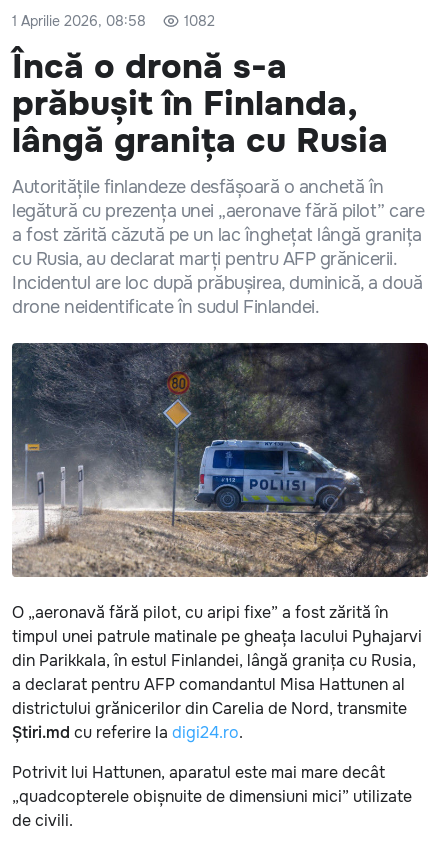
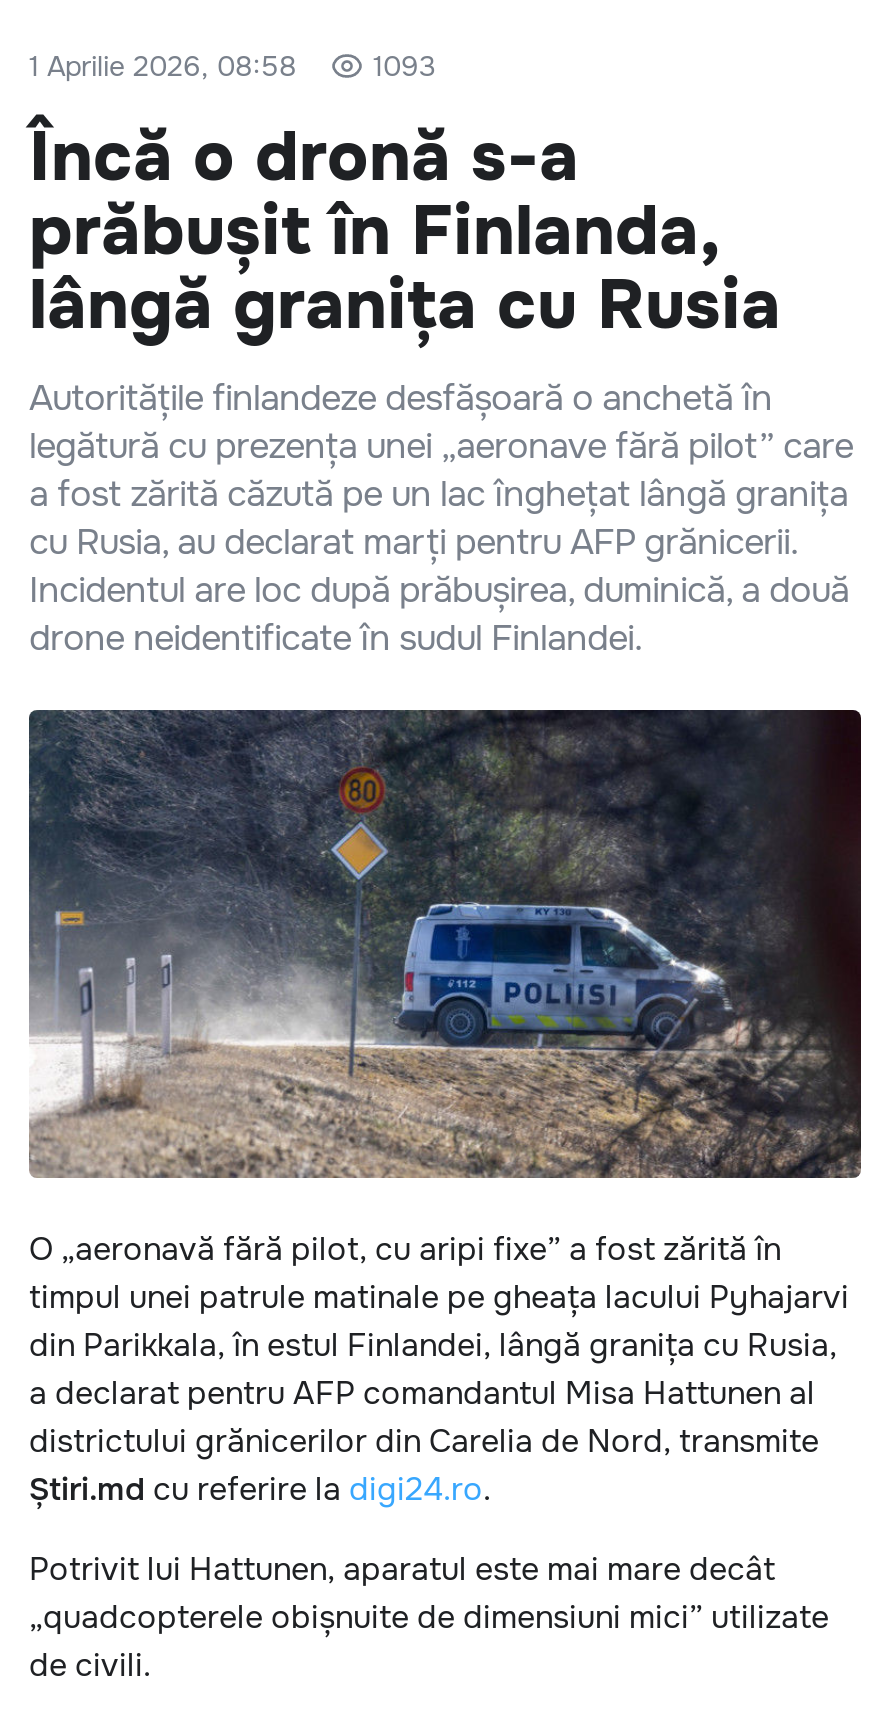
- 1082
+ 1093
